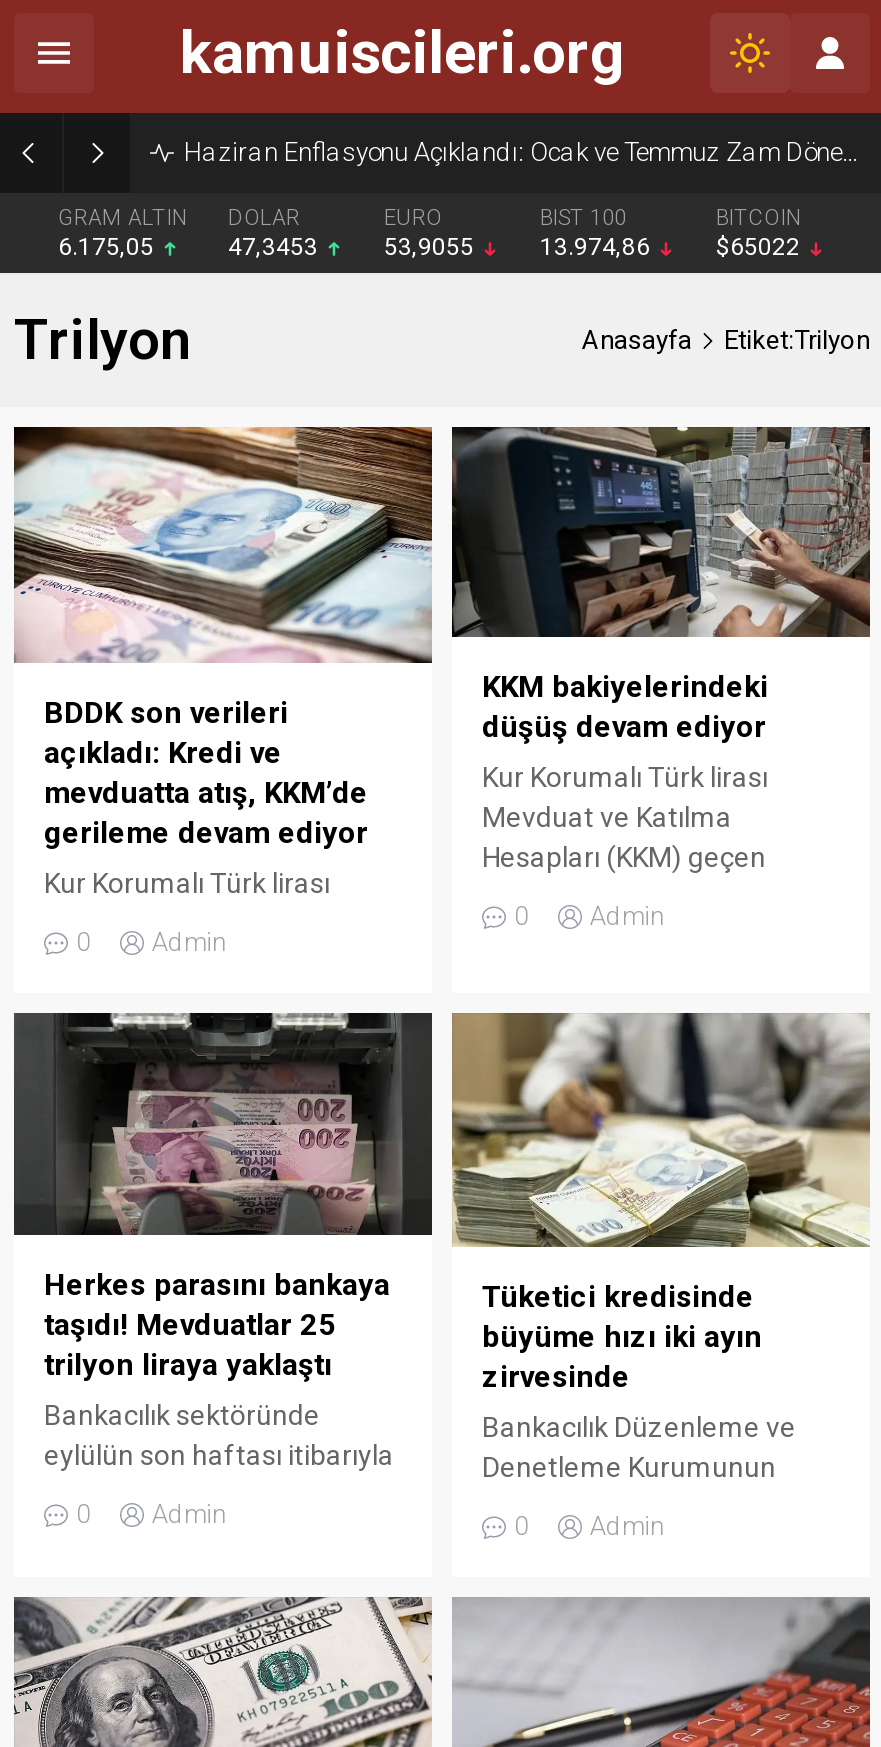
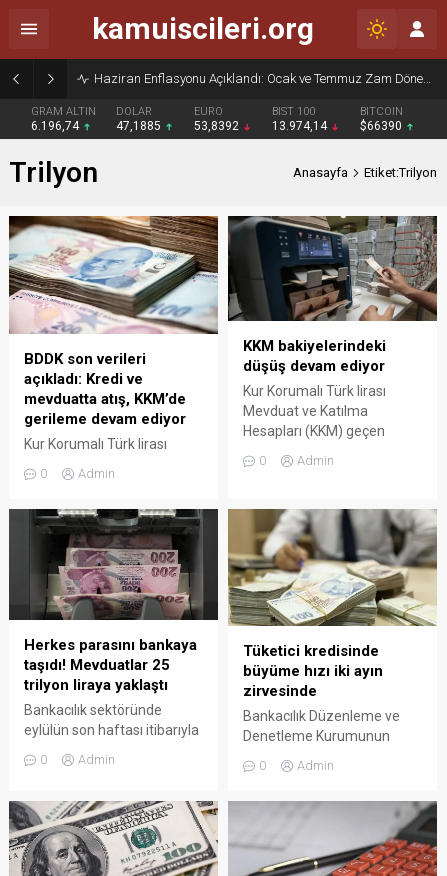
- 6.175,05
+ 6.196,74

- 47,3453
+ 47,1885

- 53,9055
+ 53,8392

- 13.974,86
+ 13.974,14

- $65022
+ $66390
